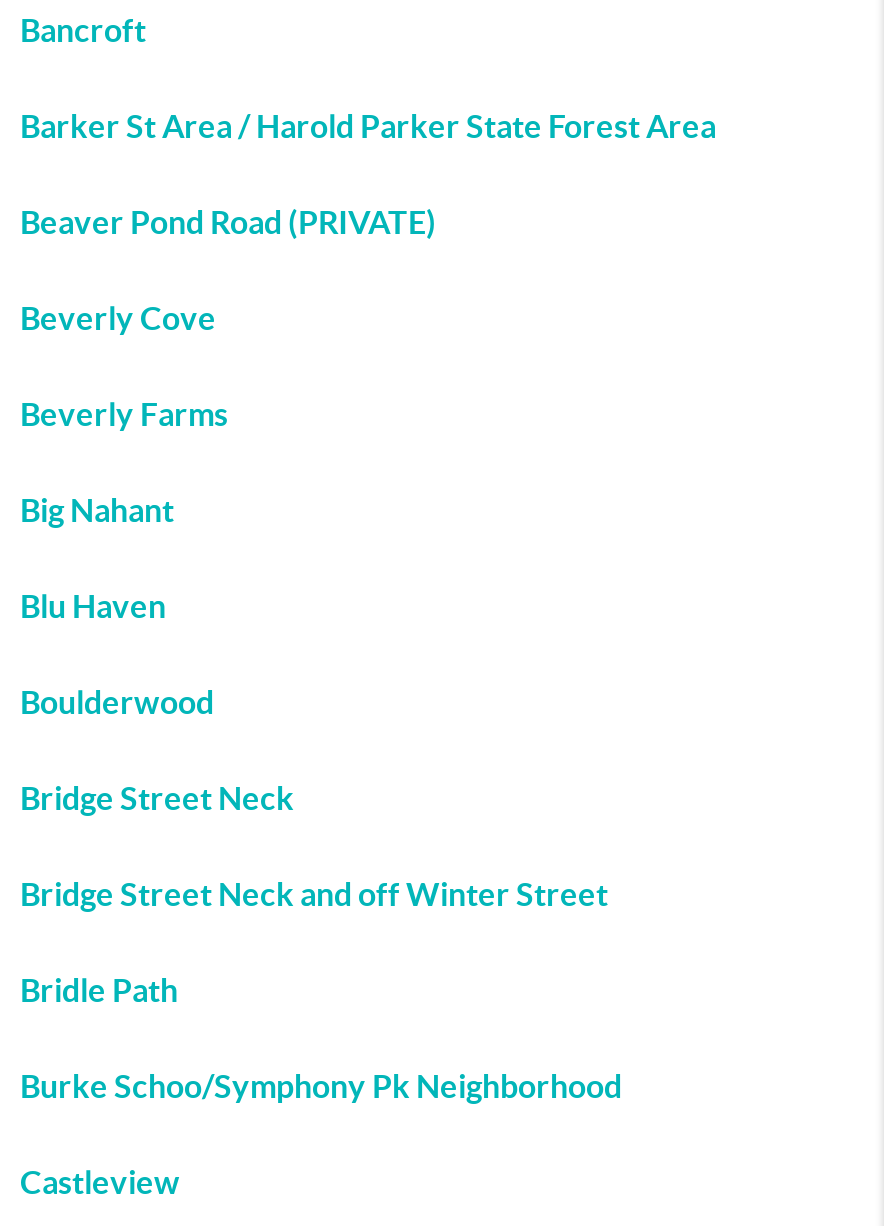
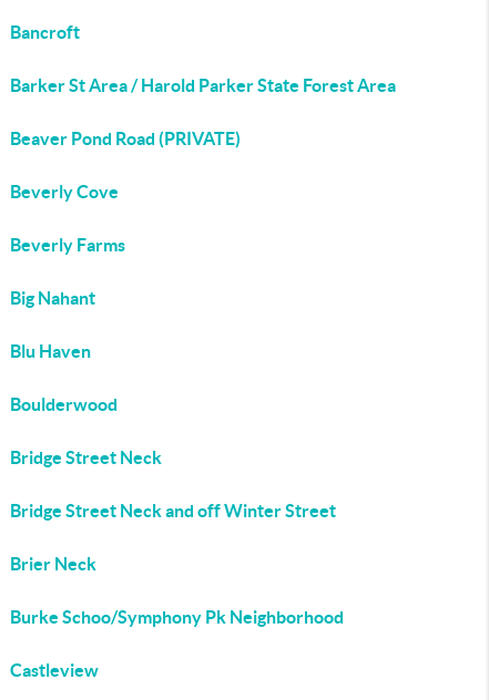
- Bridle Path
+ Brier Neck
